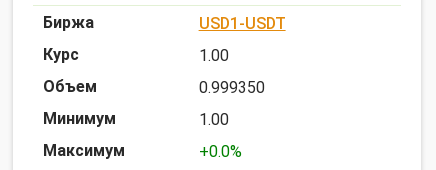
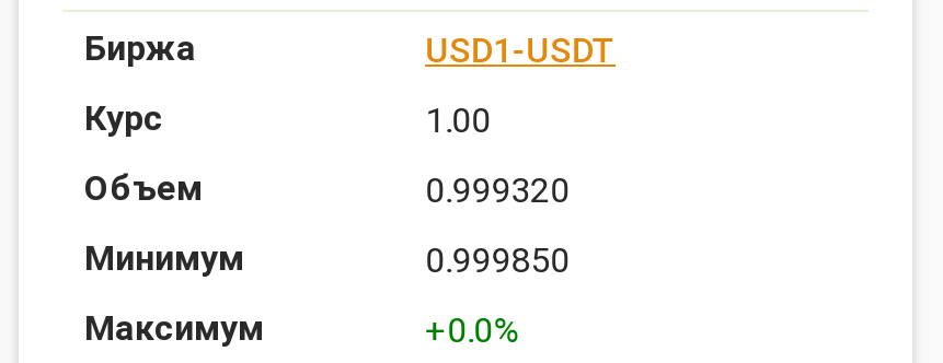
- 0.999350
+ 0.999320

- 1.00
+ 0.999850
